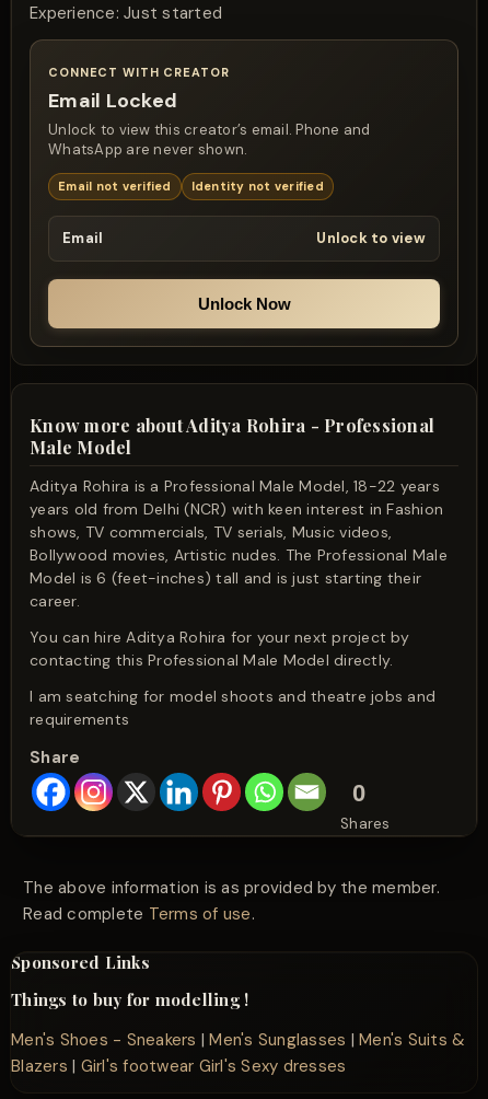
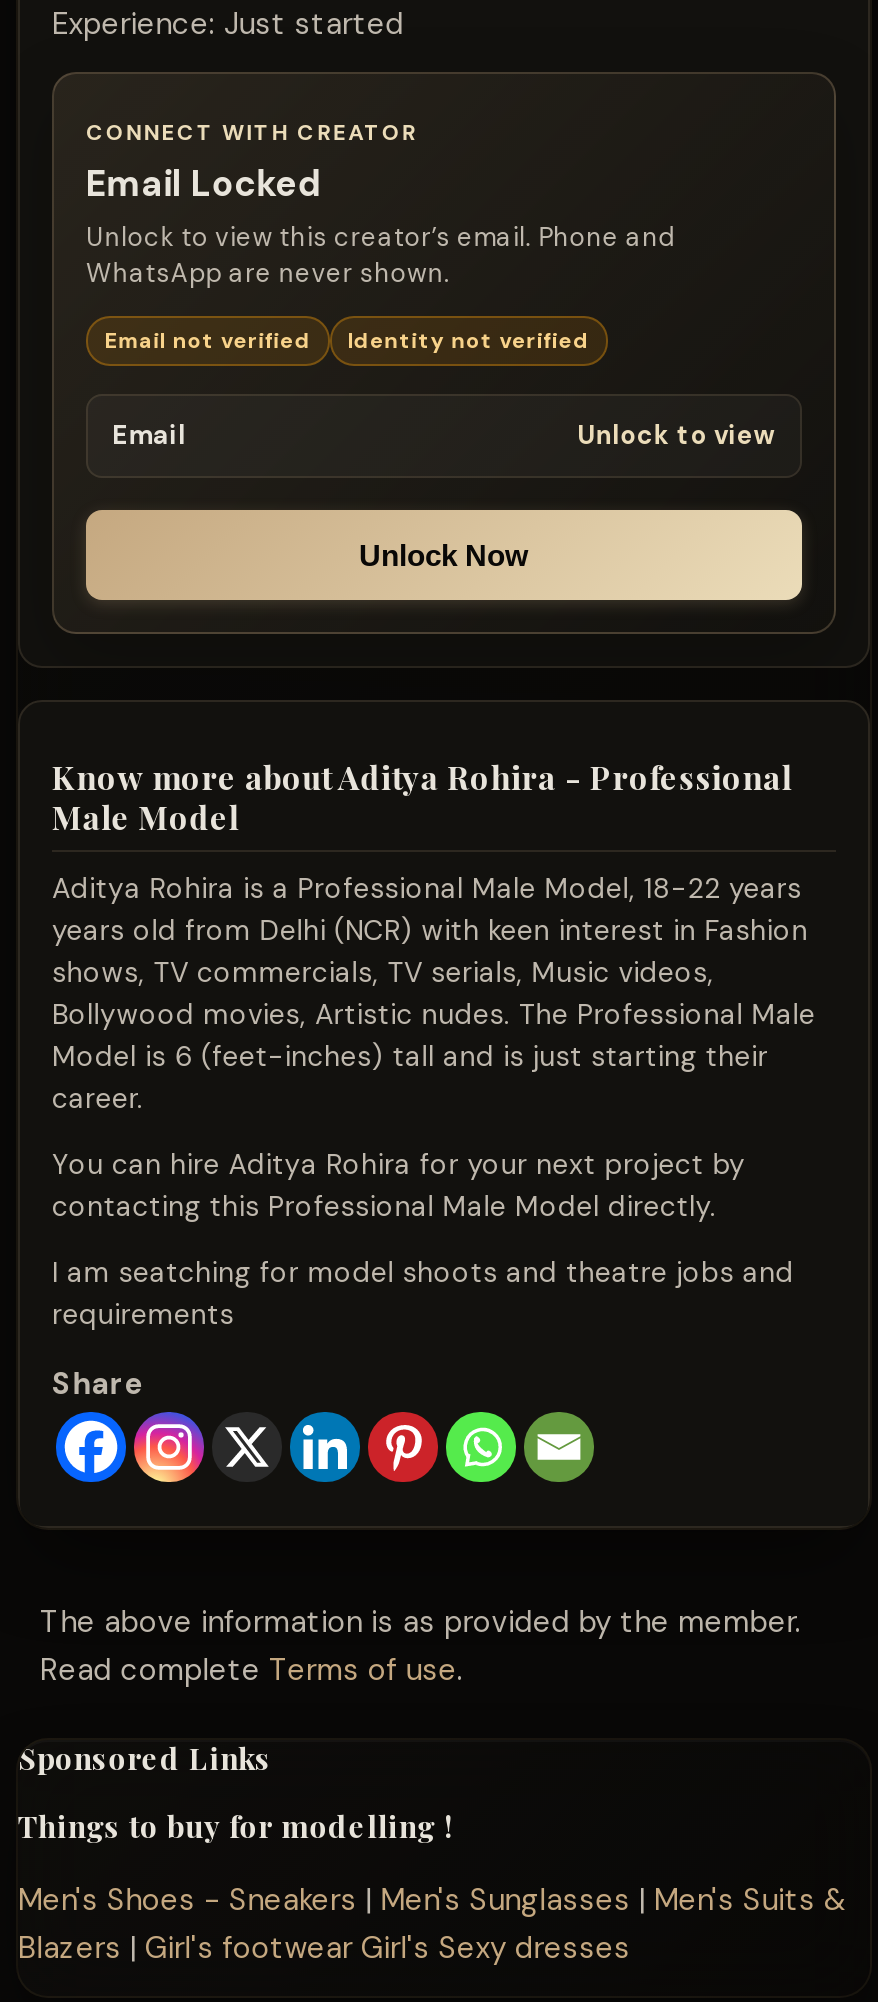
- 0
- Shares
